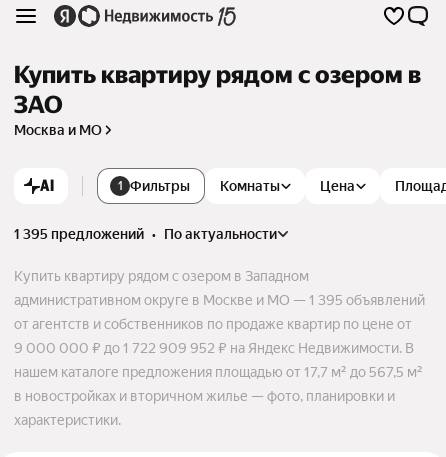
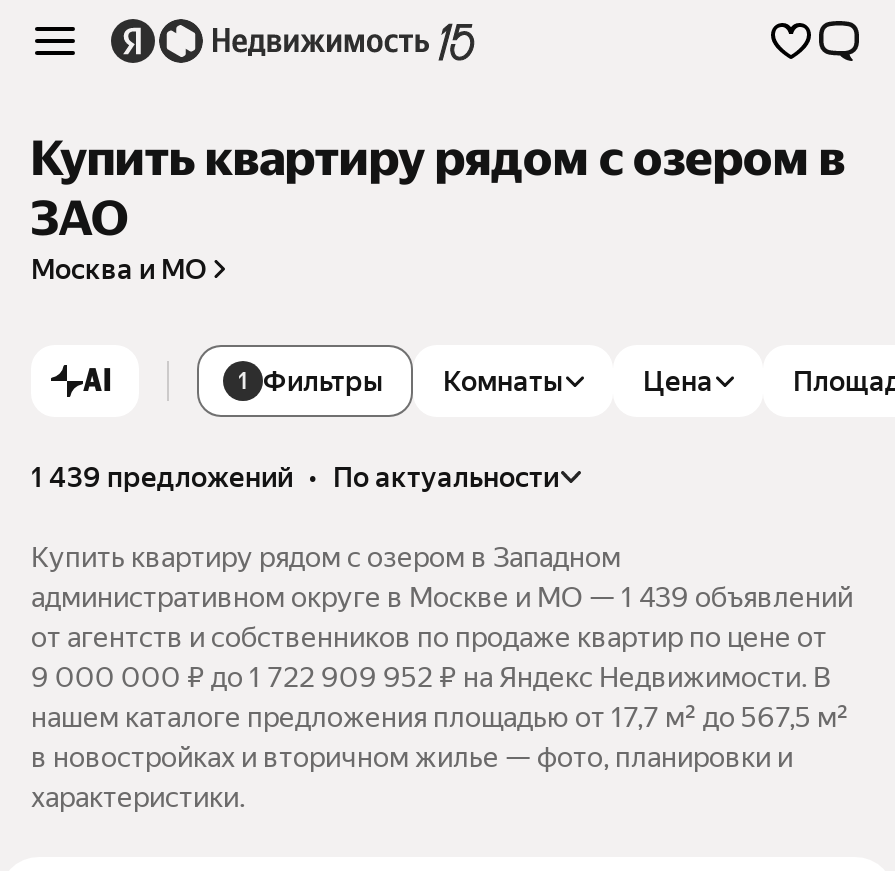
- 1 395 предложений • по актуальности
+ 1 439 предложений • по актуальности

- административном округе в Москве и МО — 1 395 объявлений
+ административном округе в Москве и МО — 1 439 объявлений
